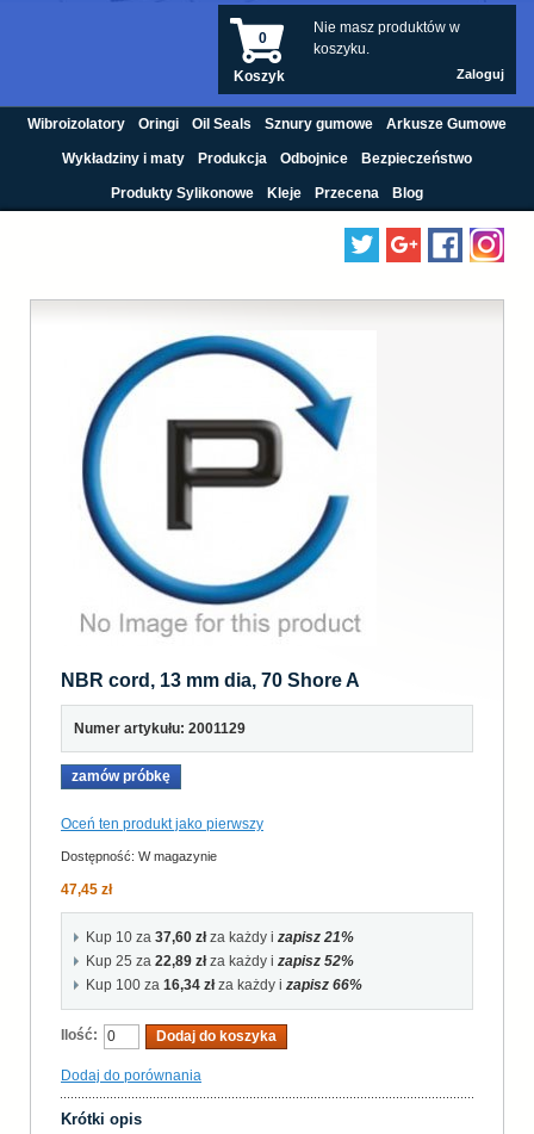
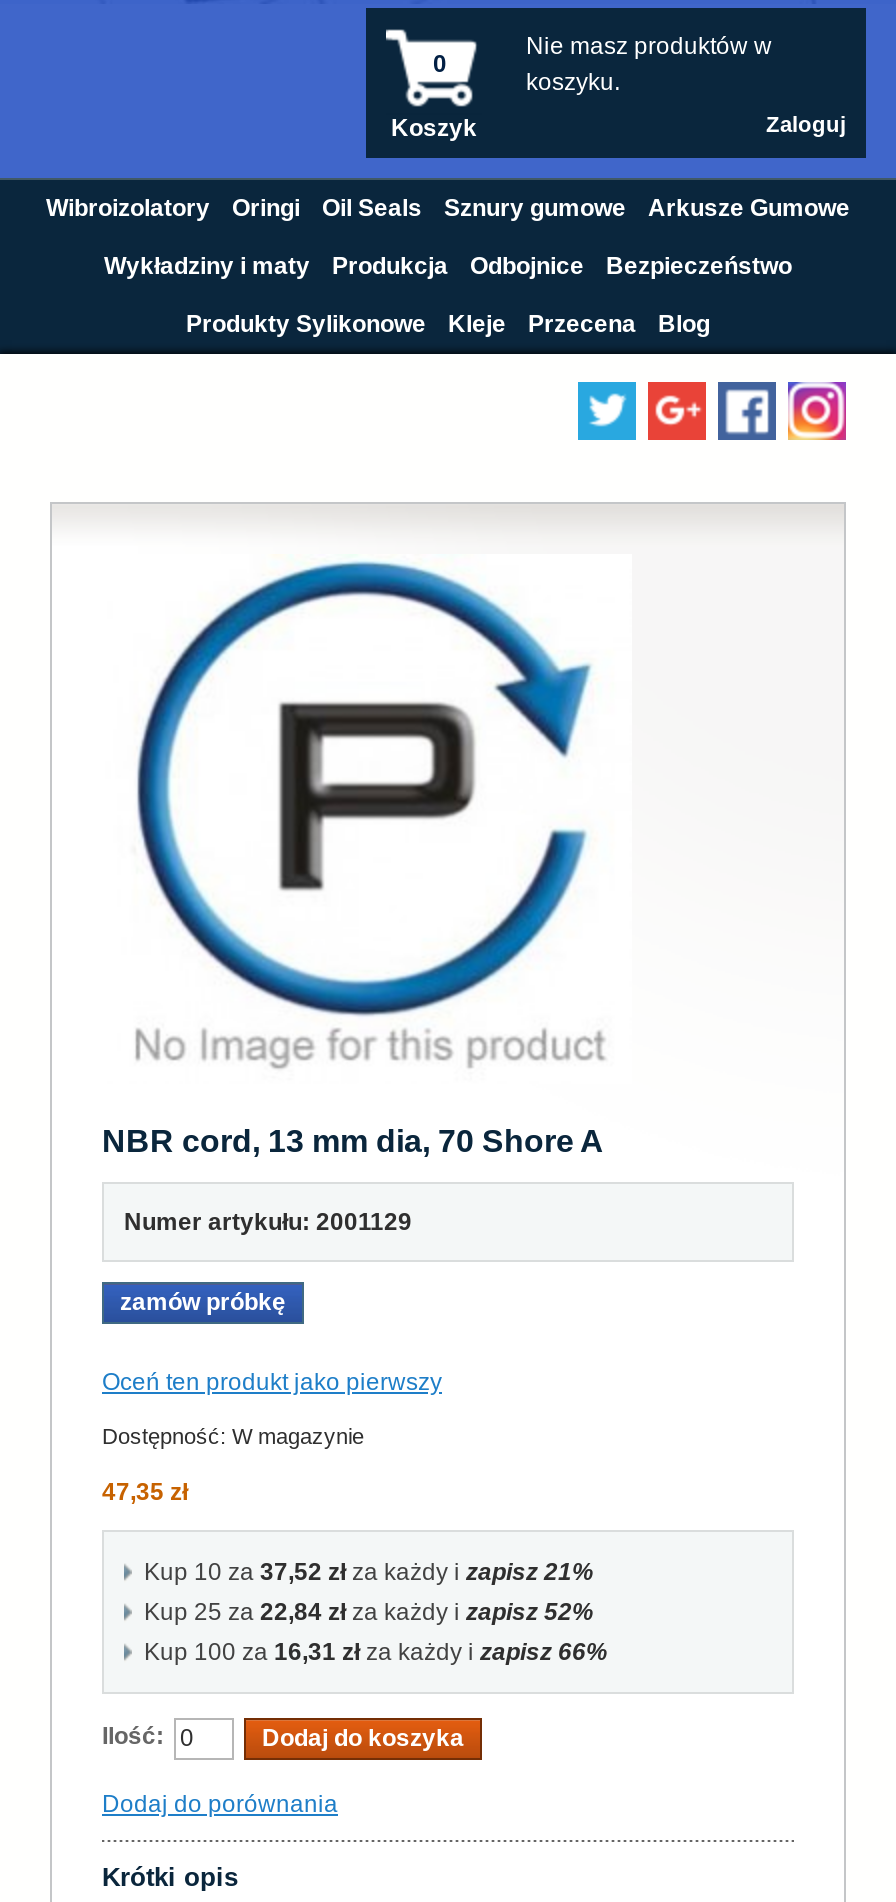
- 47,45 zł
+ 47,35 zł

- Kup 10 za 37,60 zł za każdy i zapisz 21%
+ Kup 10 za 37,52 zł za każdy i zapisz 21%

- Kup 25 za 22,89 zł za każdy i zapisz 52%
+ Kup 25 za 22,84 zł za każdy i zapisz 52%

- Kup 100 za 16,34 zł za każdy i zapisz 66%
+ Kup 100 za 16,31 zł za każdy i zapisz 66%
